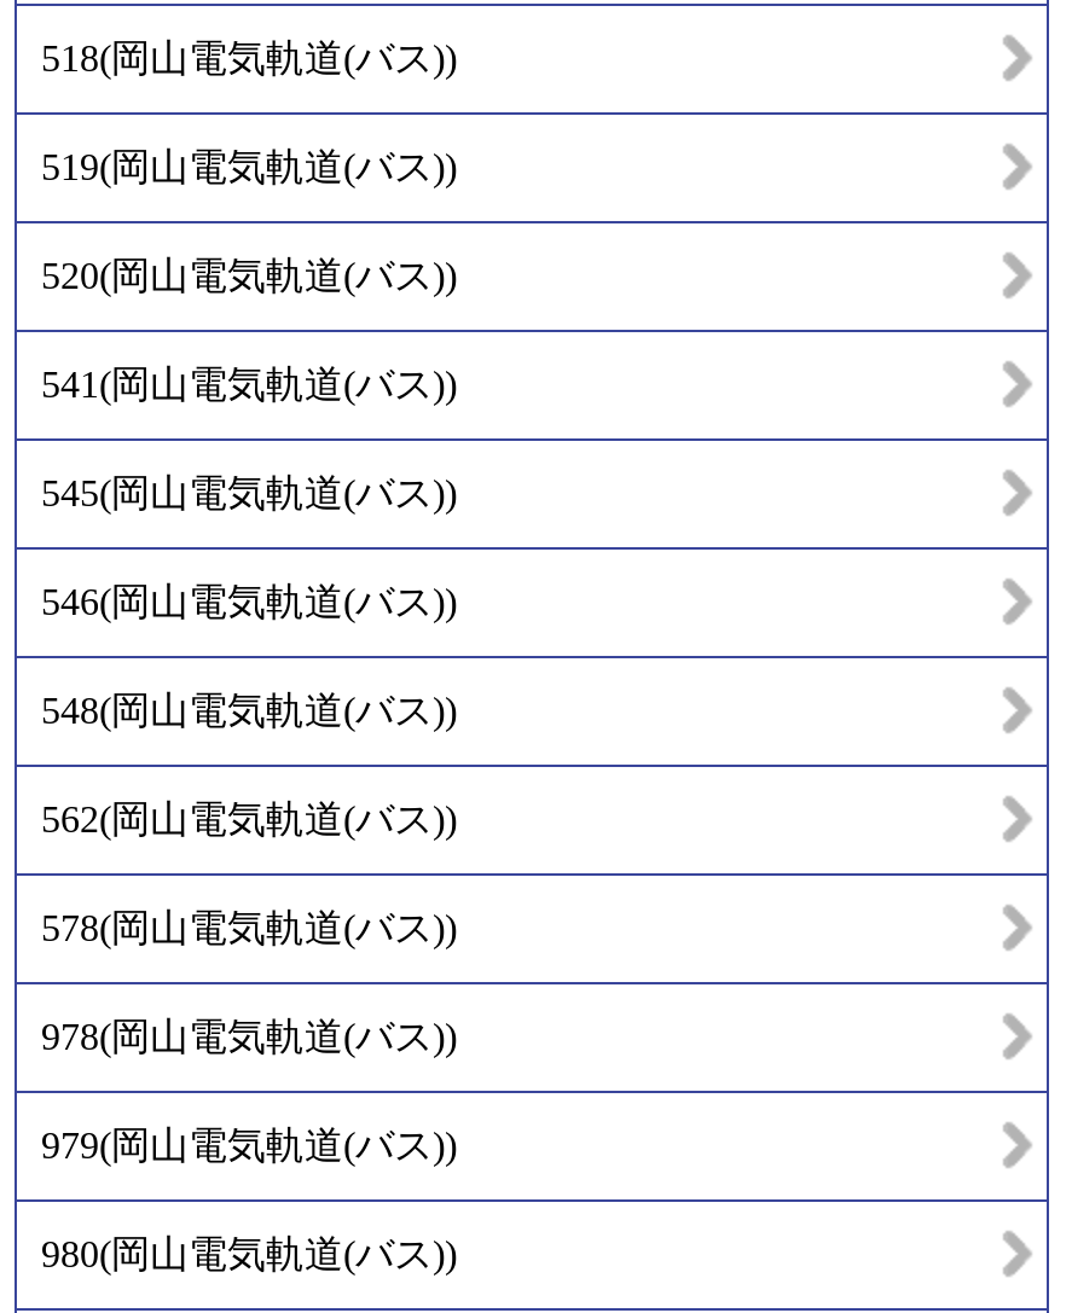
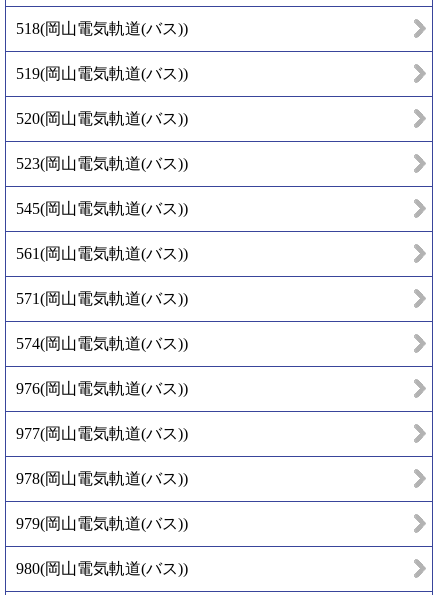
- 541 (岡山電気軌道(バス))
+ 523 (岡山電気軌道(バス))

- 546(岡山電気軌道(バス))
- 548(岡山電気軌道(バス))
- 562(岡山電気軌道(バス))
- 578(岡山電気軌道(バス))
+ 561(岡山電気軌道(バス))
+ 571(岡山電気軌道(バス))
+ 574(岡山電気軌道(バス))
+ 976(岡山電気軌道(バス))
+ 977(岡山電気軌道(バス))
